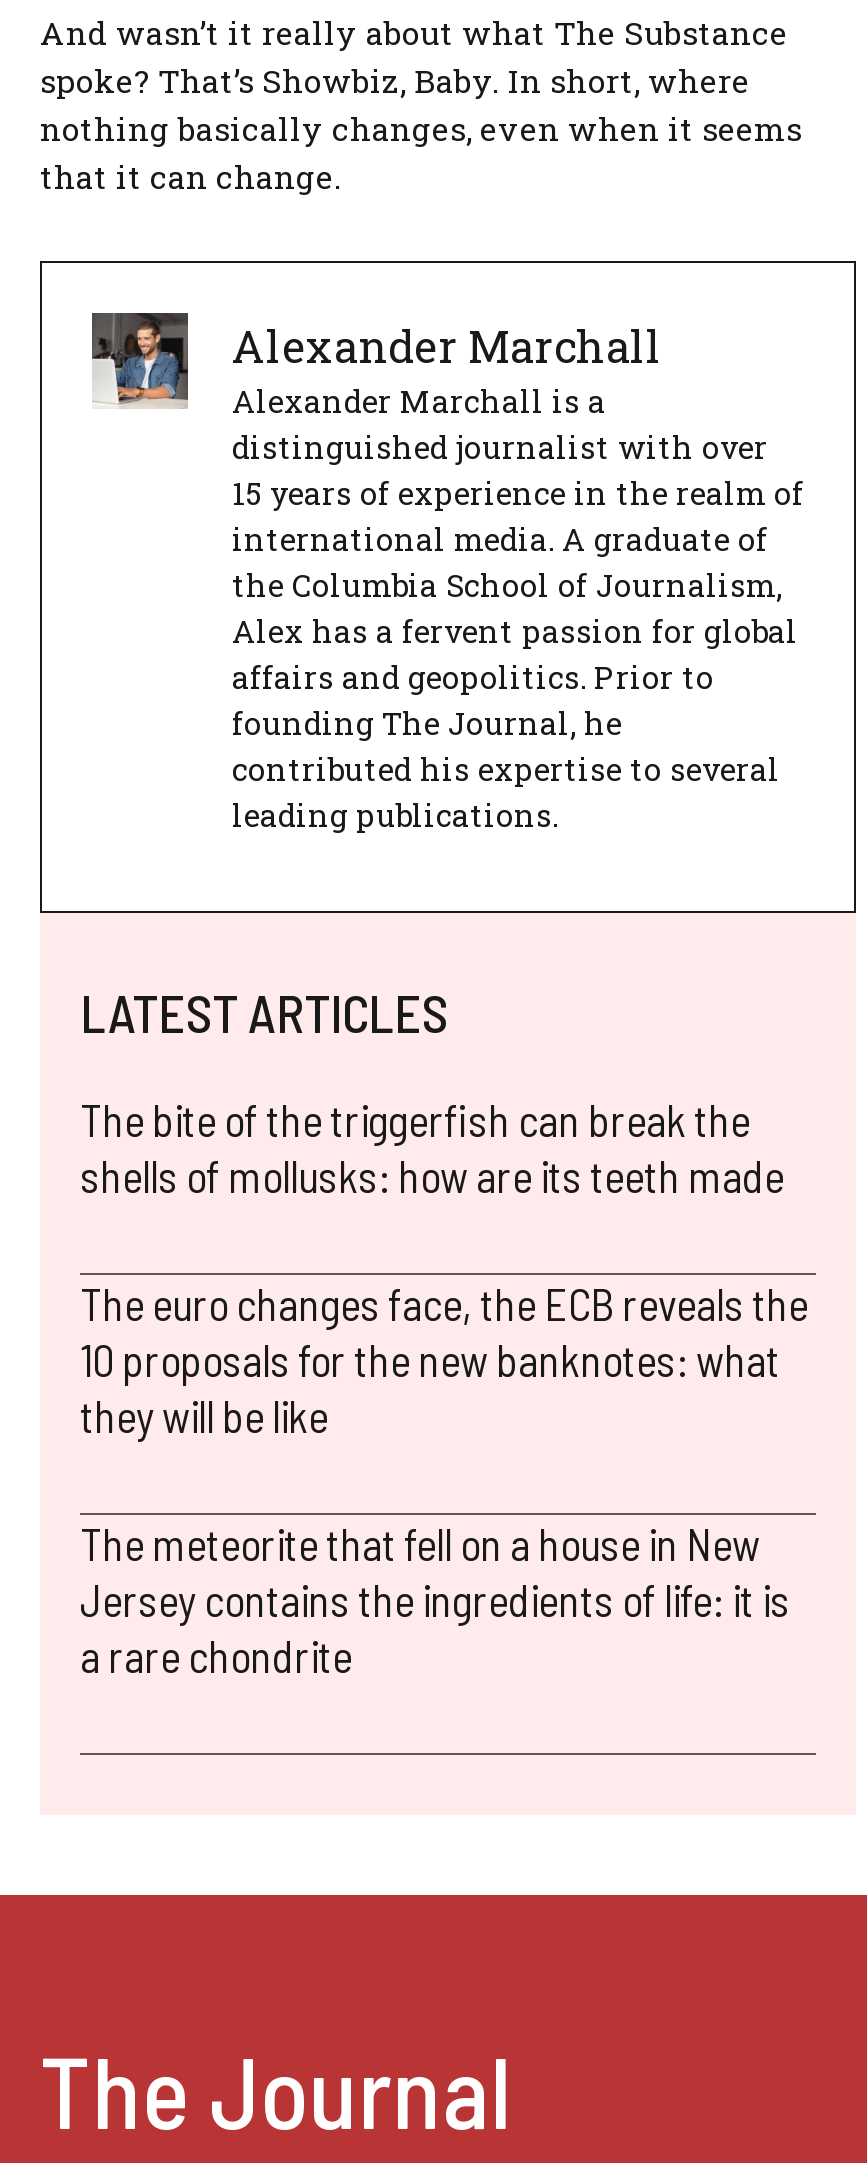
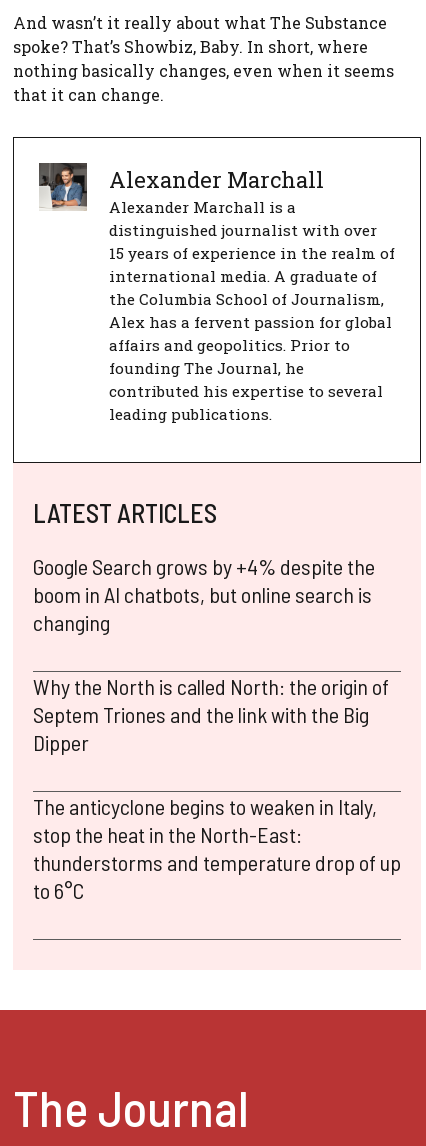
- The bite of the triggerfish can break the
- shells of mollusks: how are its teeth made
+ Google Search grows by +4% despite the
+ boom in AI chatbots, but online search is
+ changing

- The euro changes face, the ECB reveals the
- 10 proposals for the new banknotes: what
- they will be like
+ Why the North is called North: the origin of
+ Septem Triones and the link with the Big
+ Dipper

- The meteorite that fell on a house in New
- Jersey contains the ingredients of life: it is
- a rare chondrite
+ The anticyclone begins to weaken in Italy,
+ stop the heat in the North-East:
+ thunderstorms and temperature drop of up
+ to 6°C
